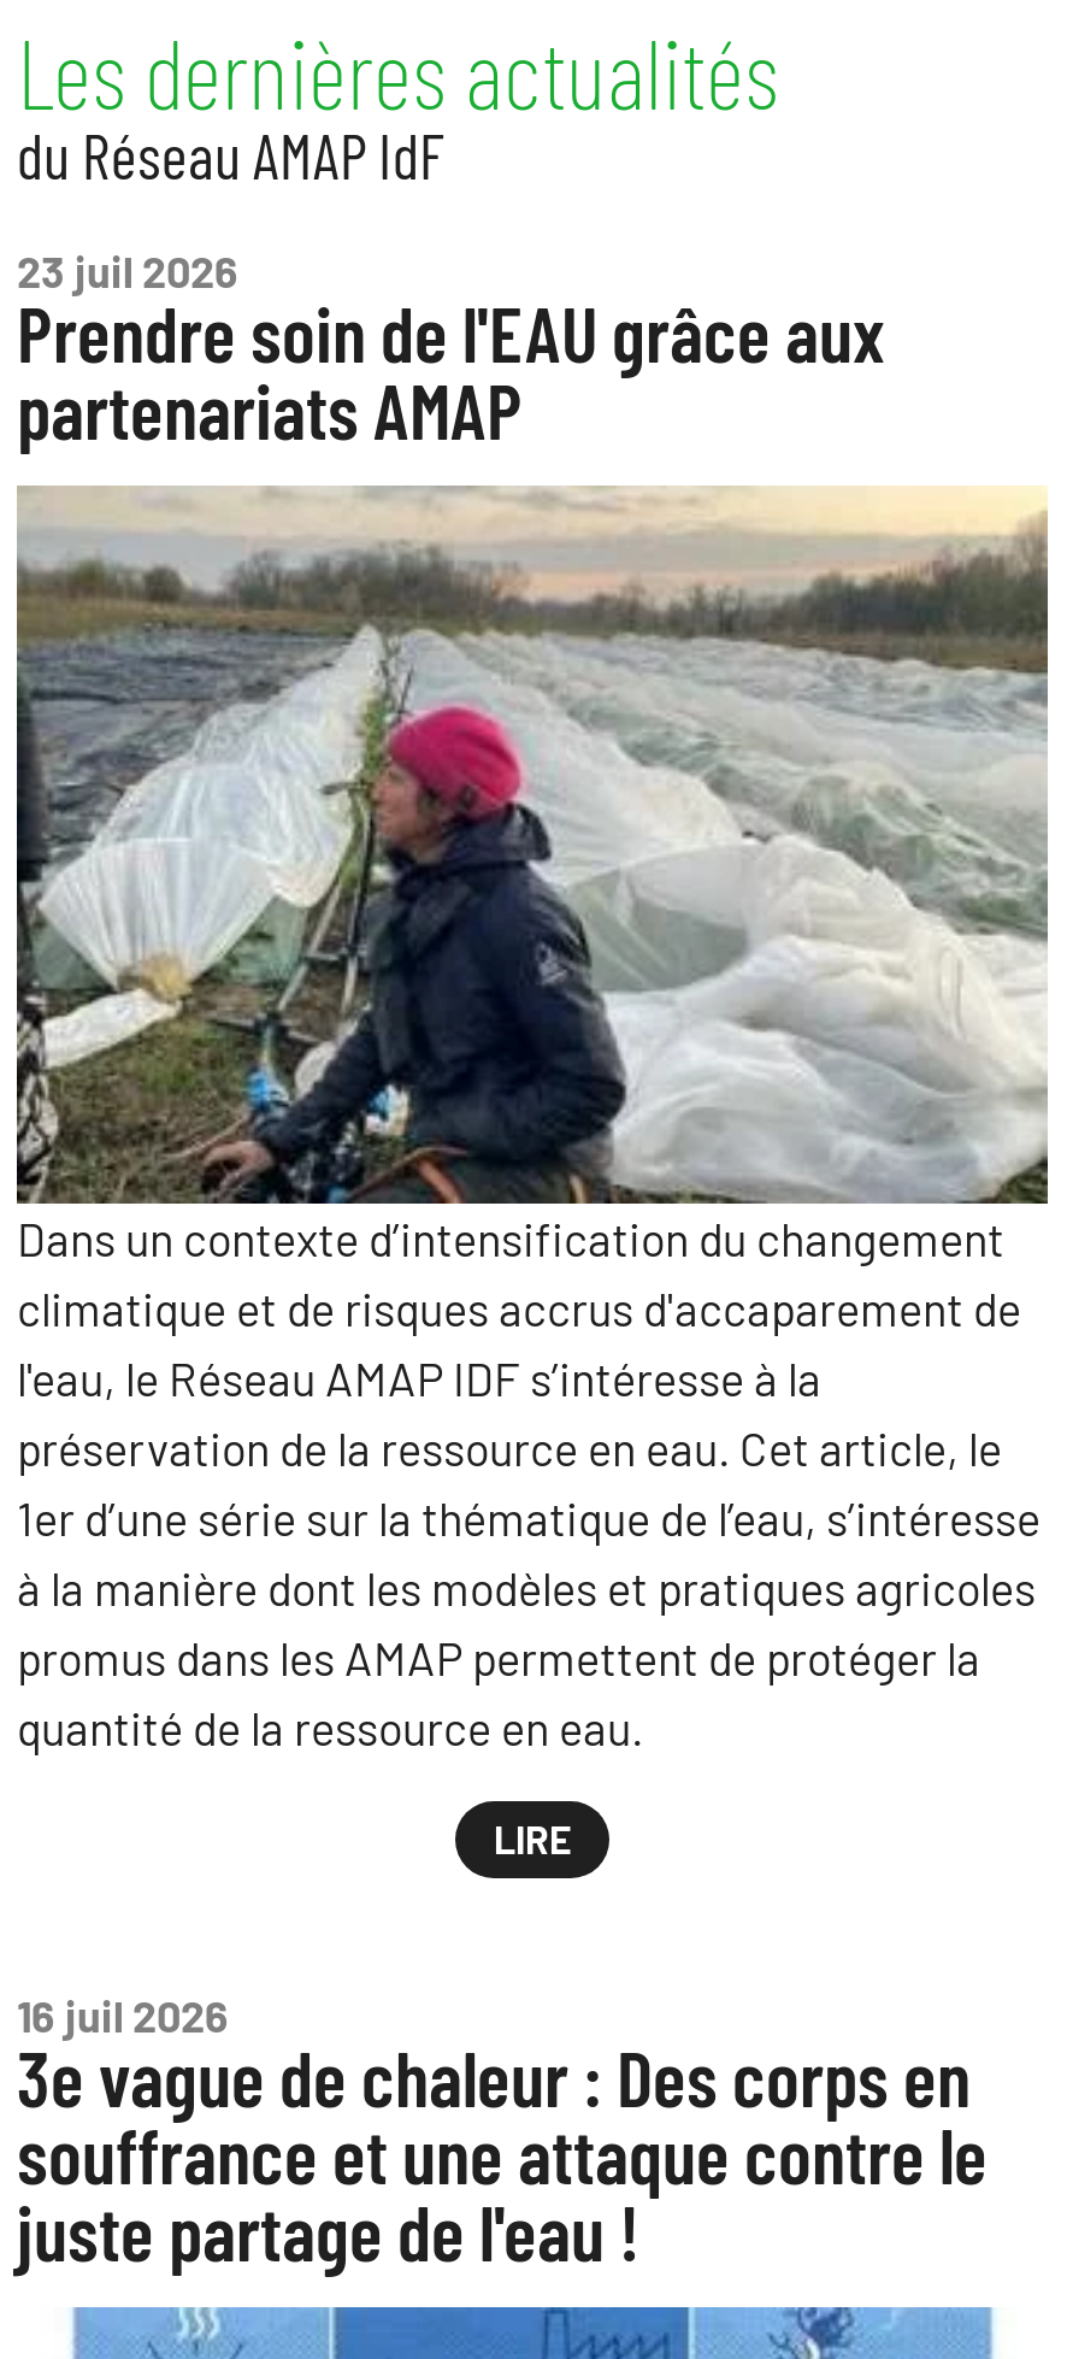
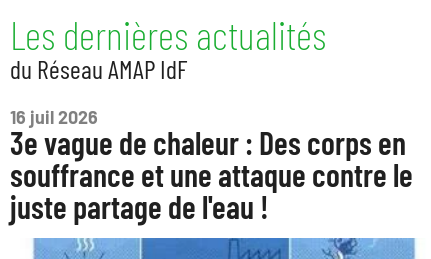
- 23 juil 2026
- Prendre soin de l'EAU grâce aux
- partenariats AMAP

- [image]
- Dans un contexte d’intensification du changement
- climatique et de risques accrus d'accaparement de
- l'eau, le Réseau AMAP IDF s’intéresse à la
- préservation de la ressource en eau. Cet article, le
- 1er d’une série sur la thématique de l’eau, s’intéresse
- à la manière dont les modèles et pratiques agricoles
- promus dans les AMAP permettent de protéger la
- quantité de la ressource en eau.
- LIRE
